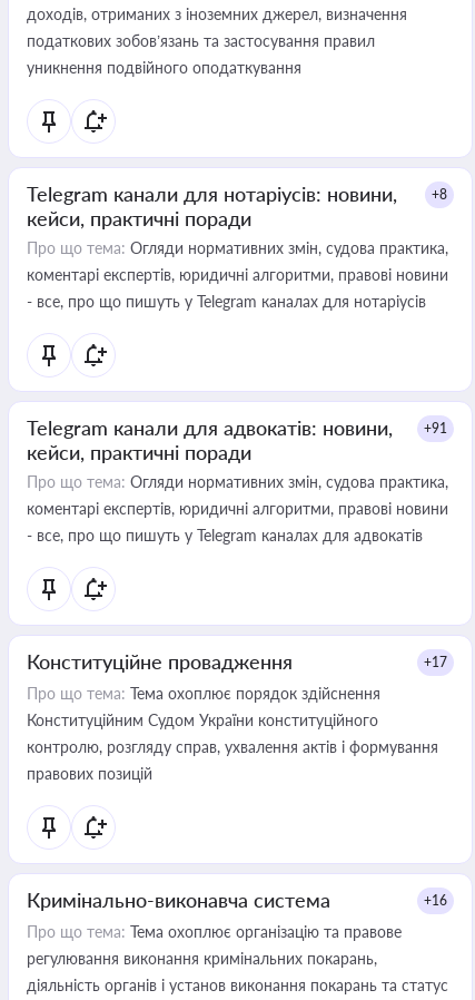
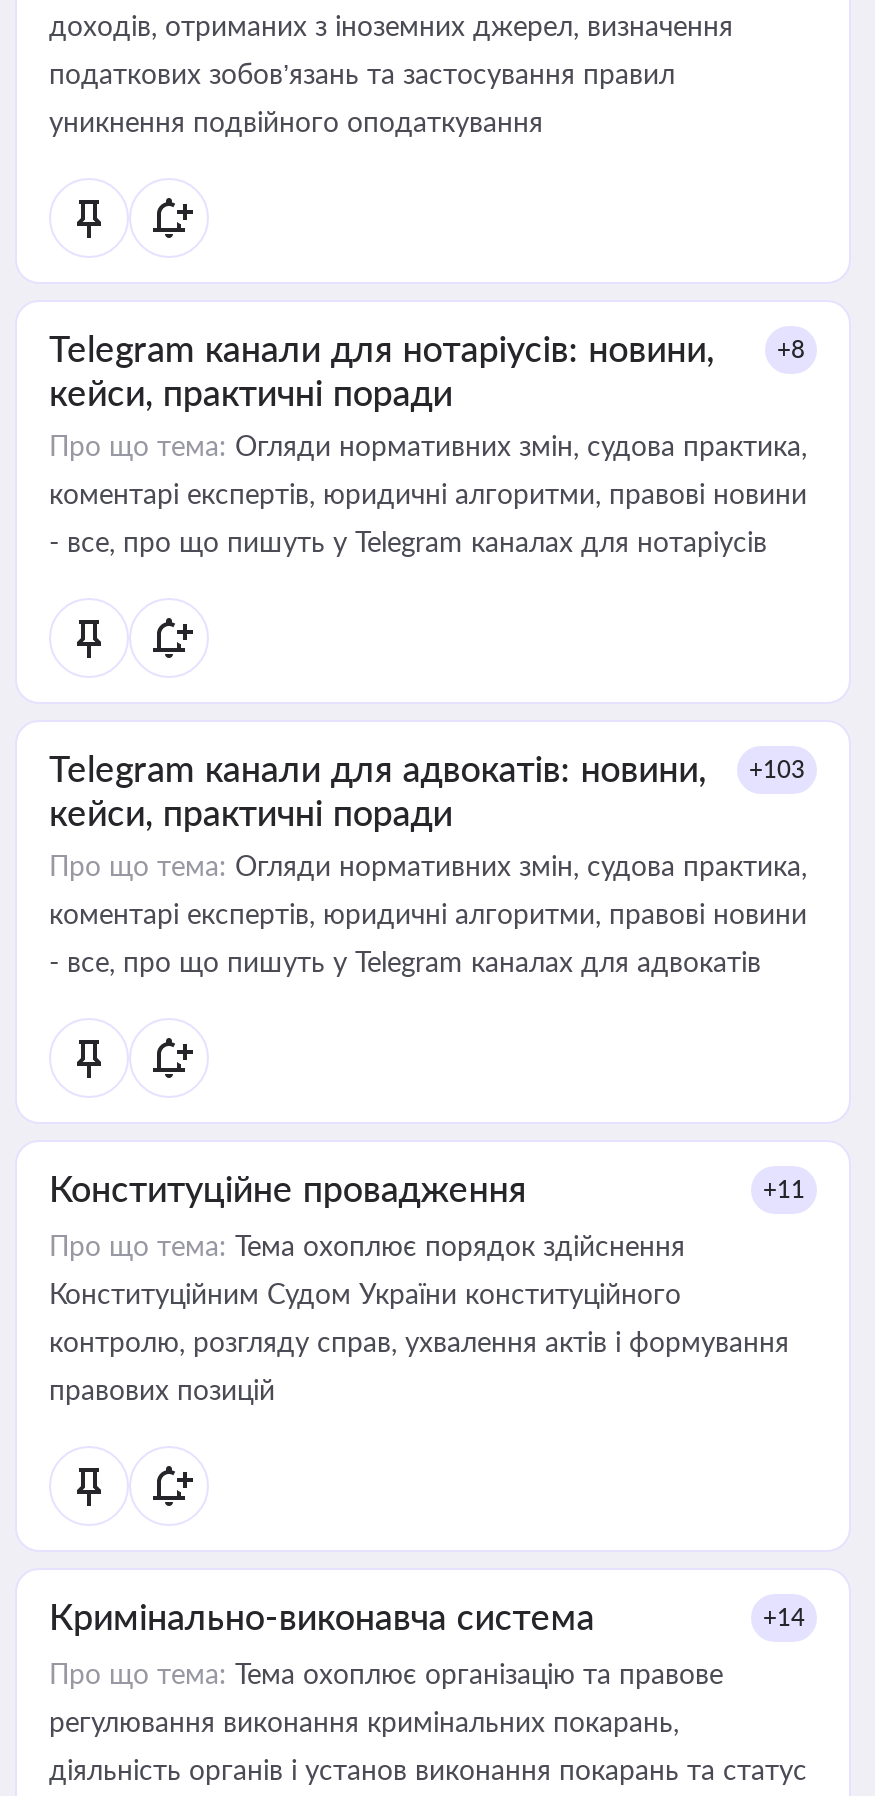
- Telegram канали для адвокатів: новини, +91
+ Telegram канали для адвокатів: новини, +103

- +17
+ +11

- +16
+ +14
